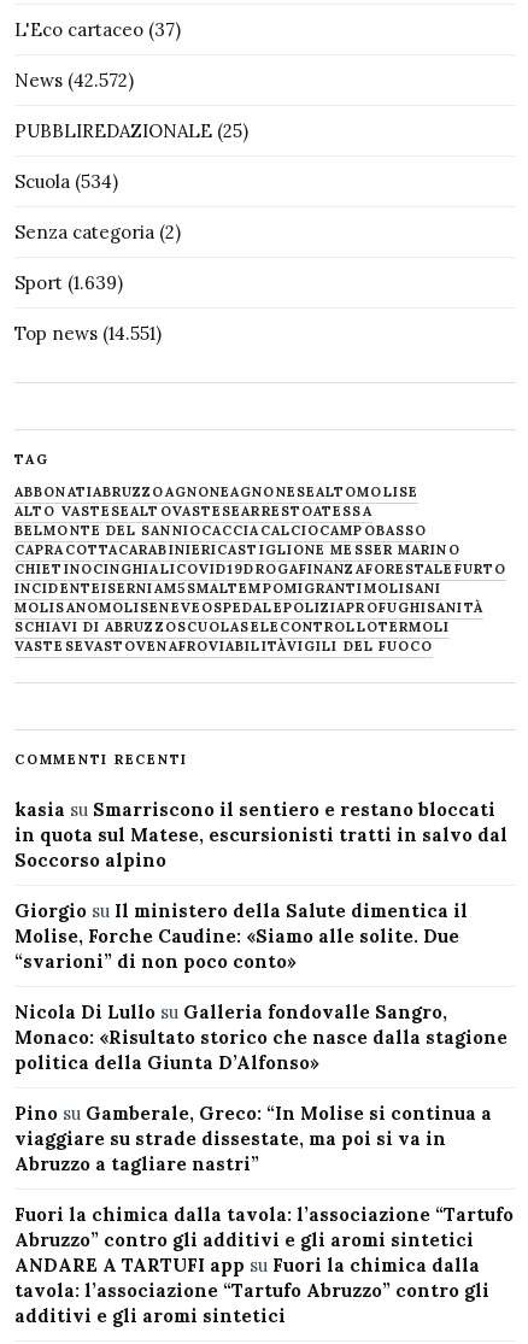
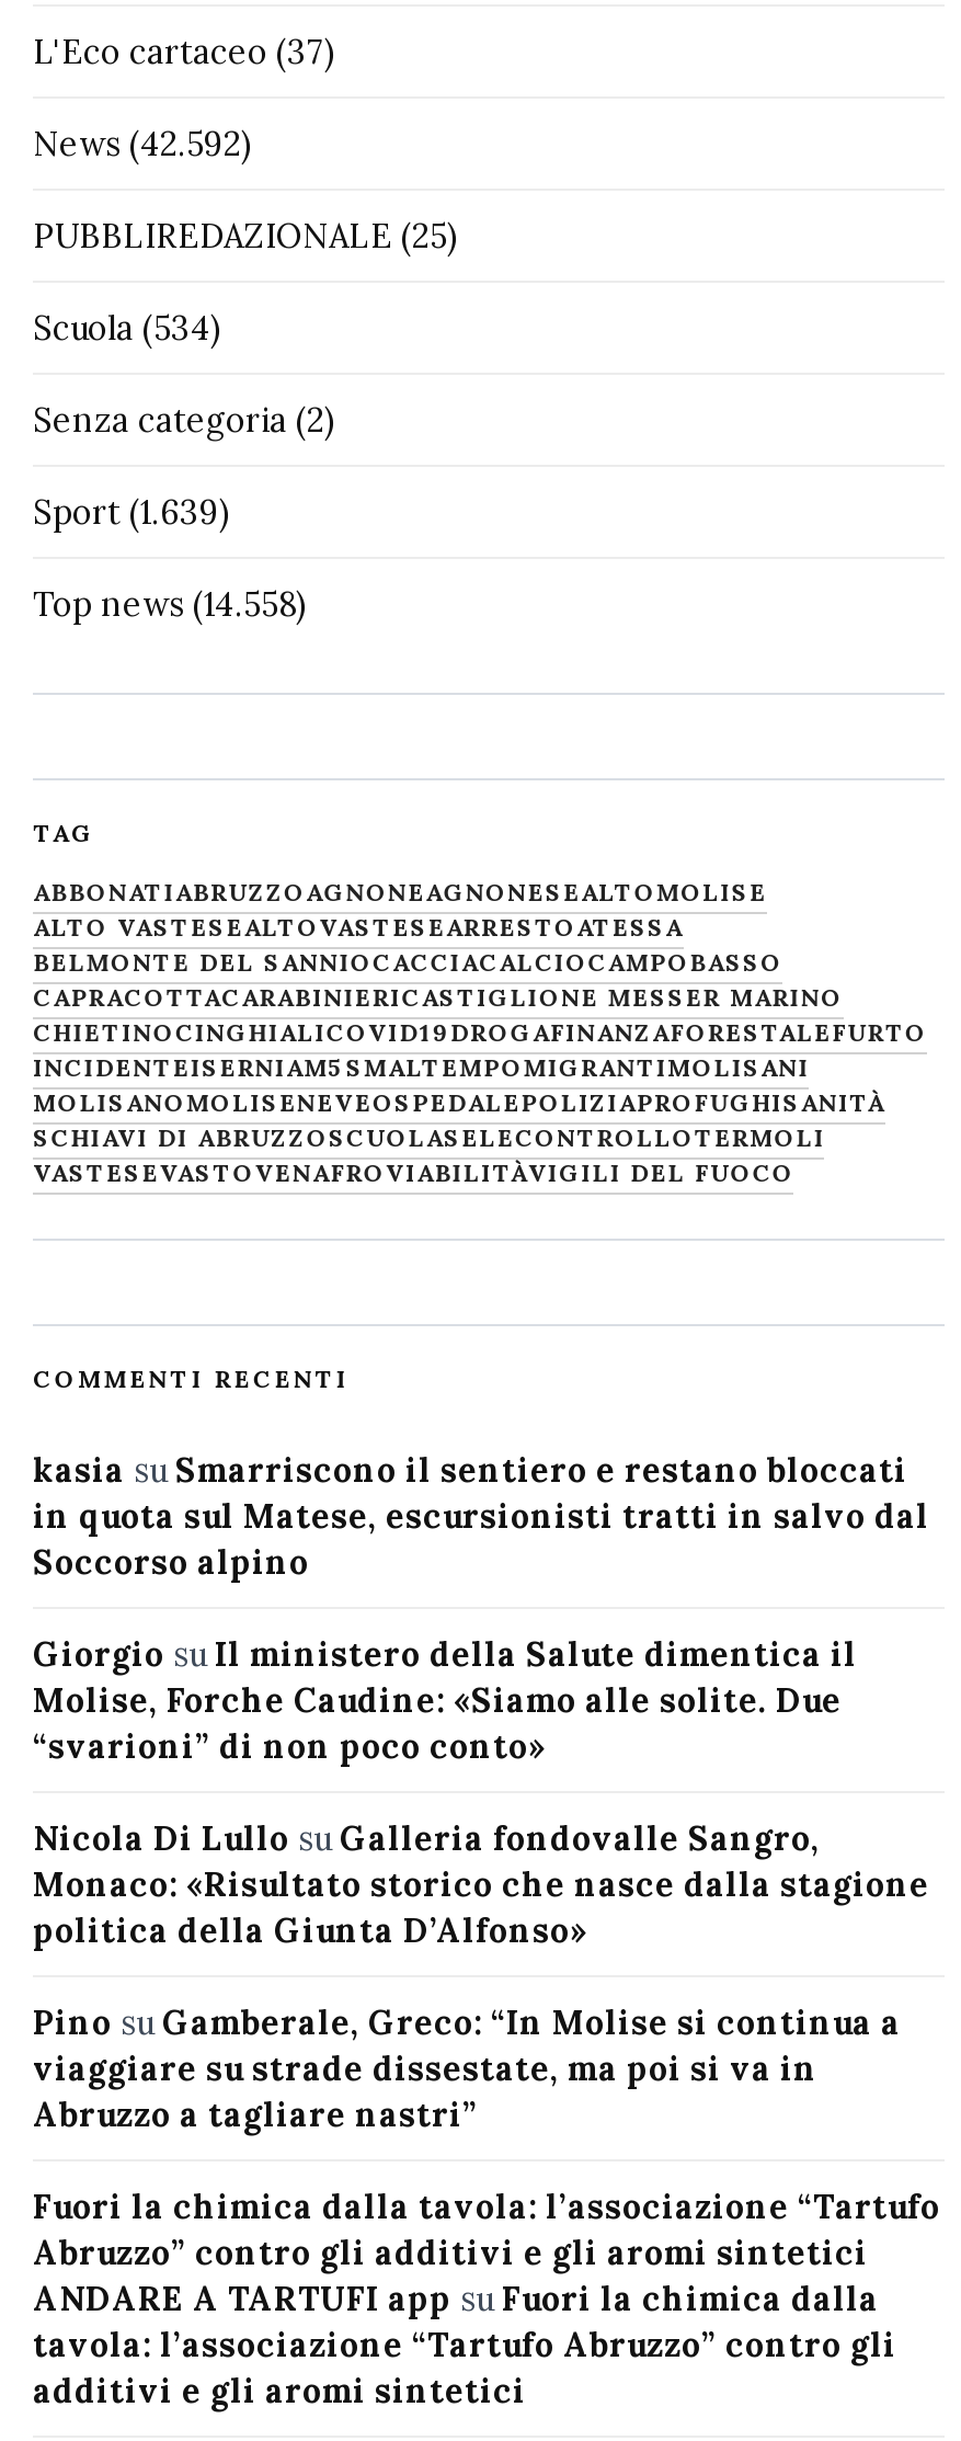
- News (42.572)
+ News (42.592)

- Top news (14.551)
+ Top news (14.558)
